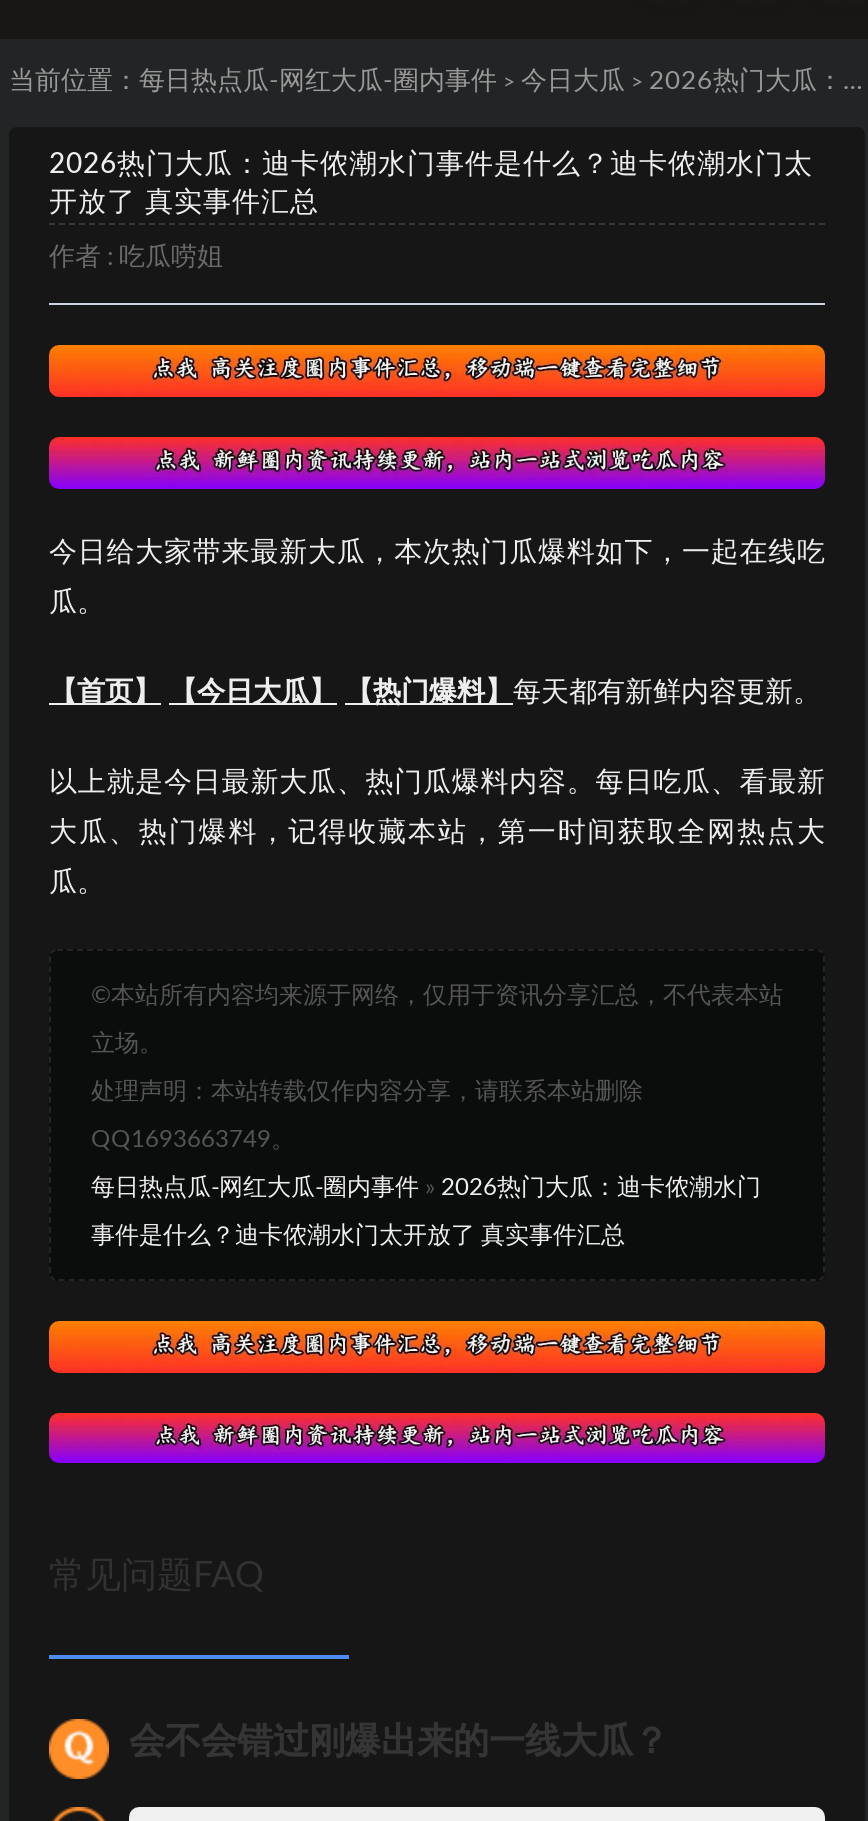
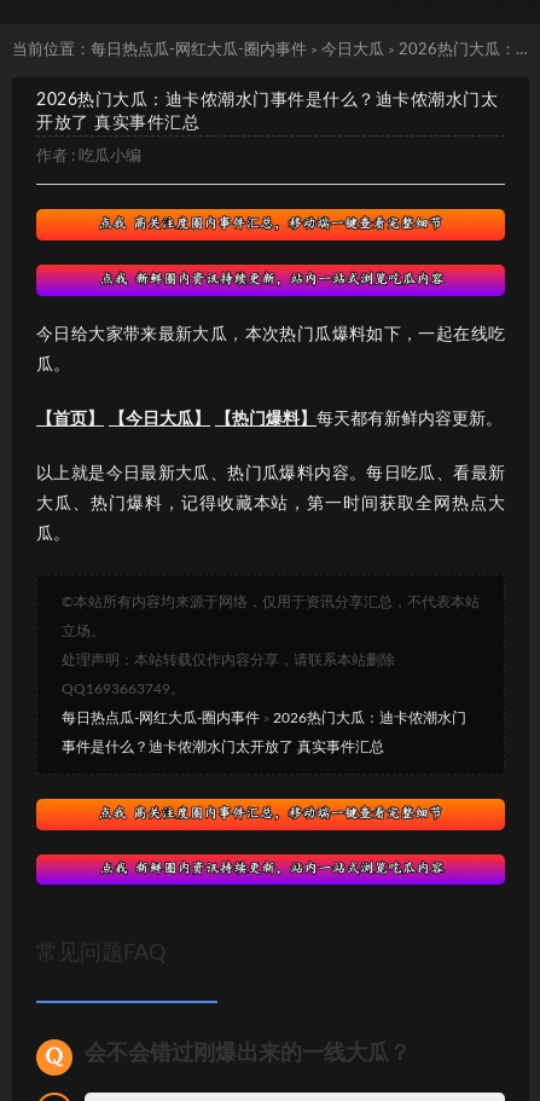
- 作者 :吃瓜唠姐
+ 作者 :吃瓜小编
